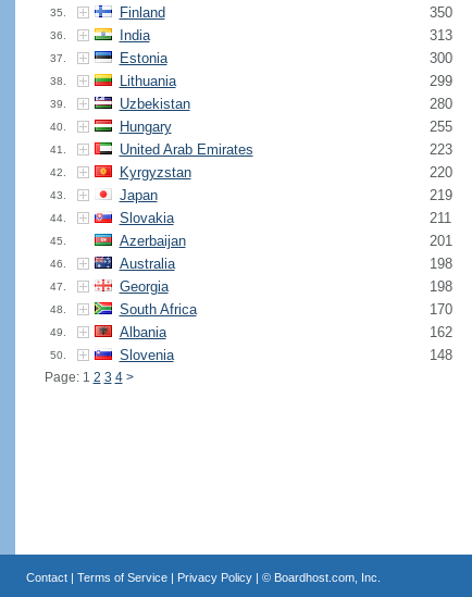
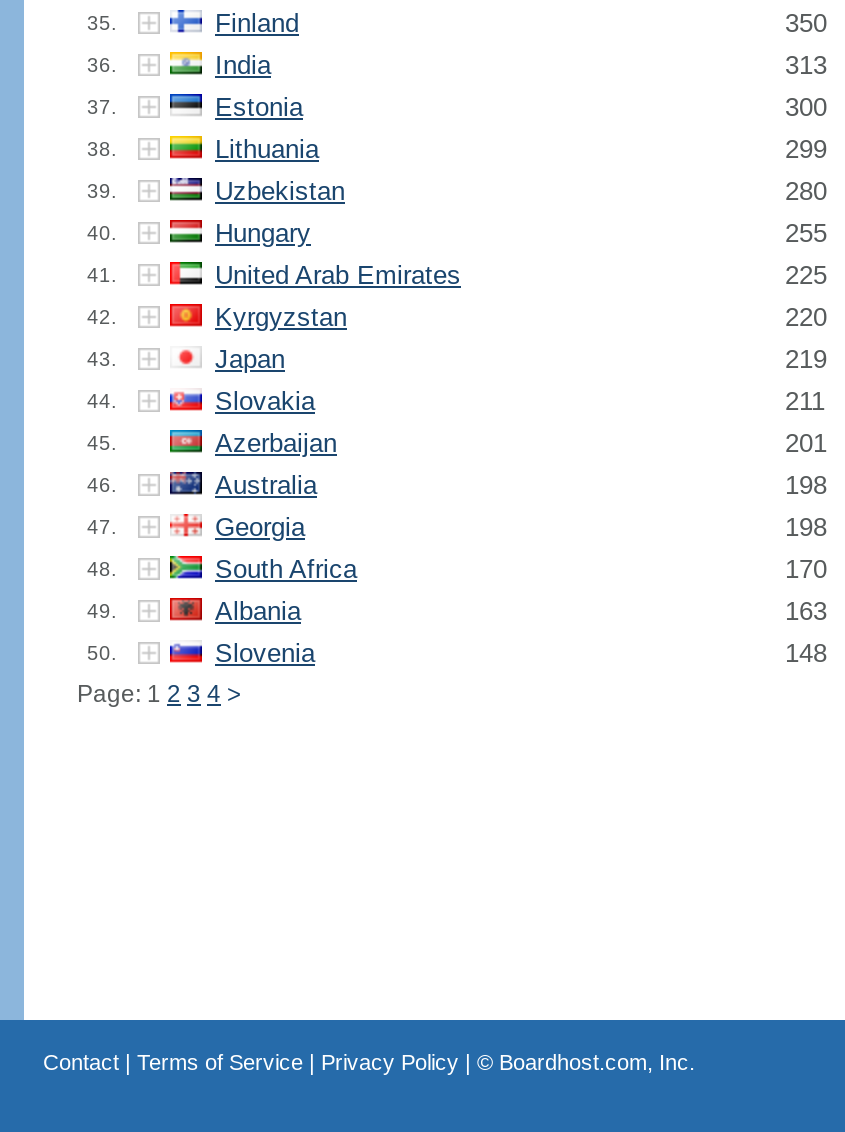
- 223
+ 225

- 162
+ 163
